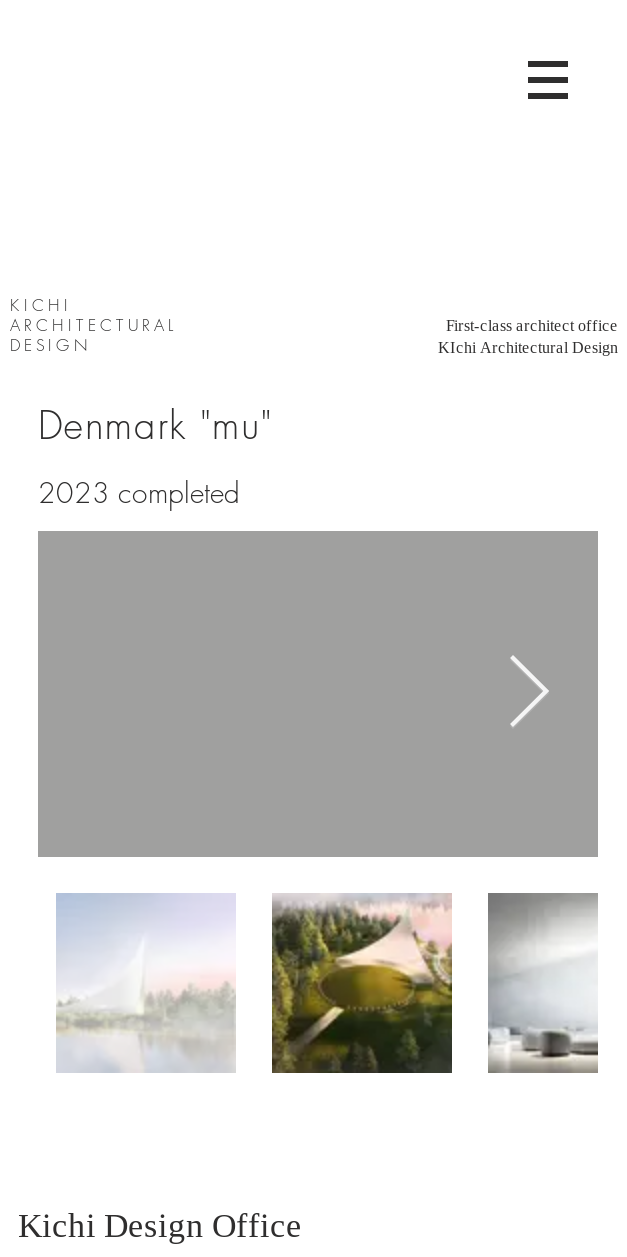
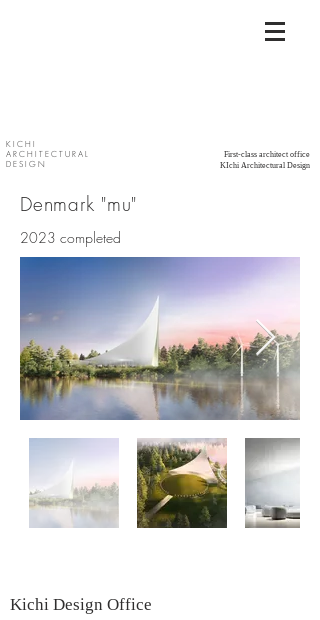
+ [image]
